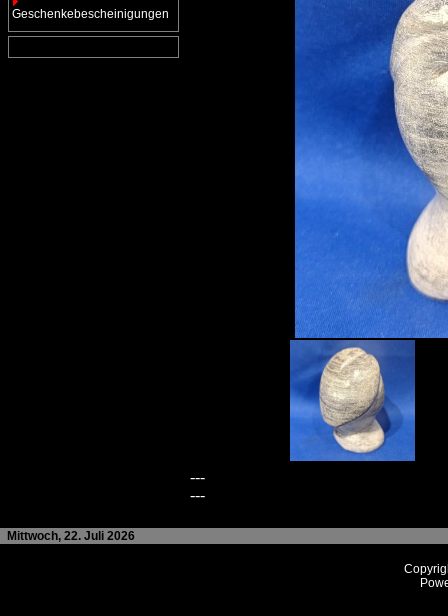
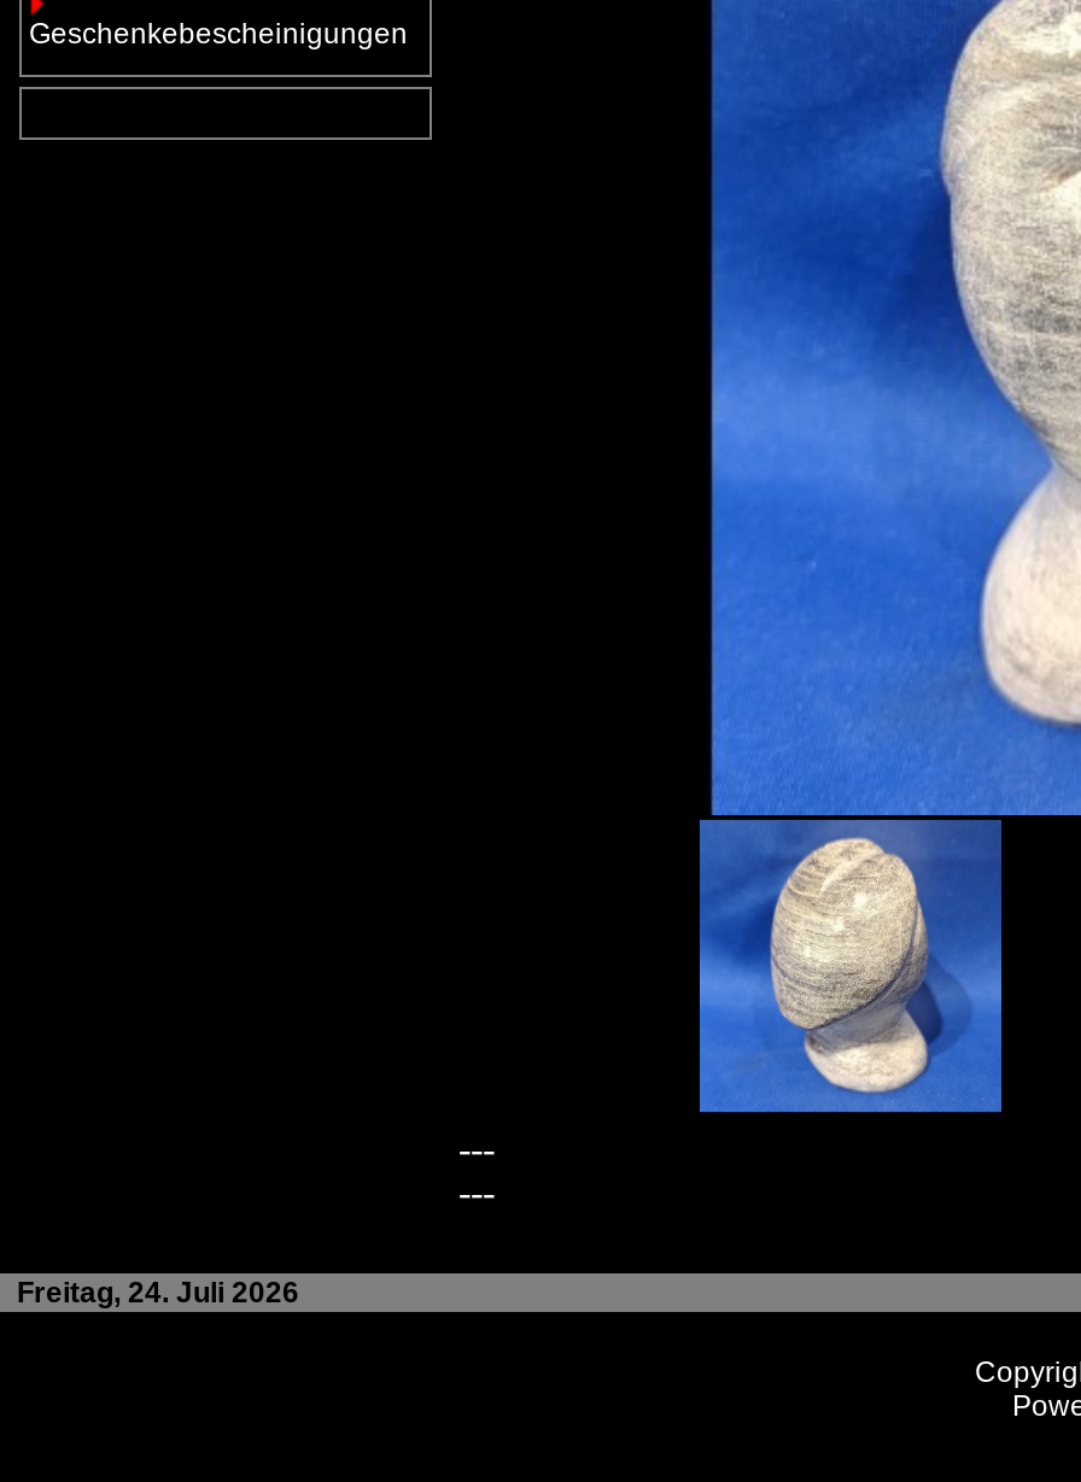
- Mittwoch, 22. Juli 2026
+ Freitag, 24. Juli 2026
